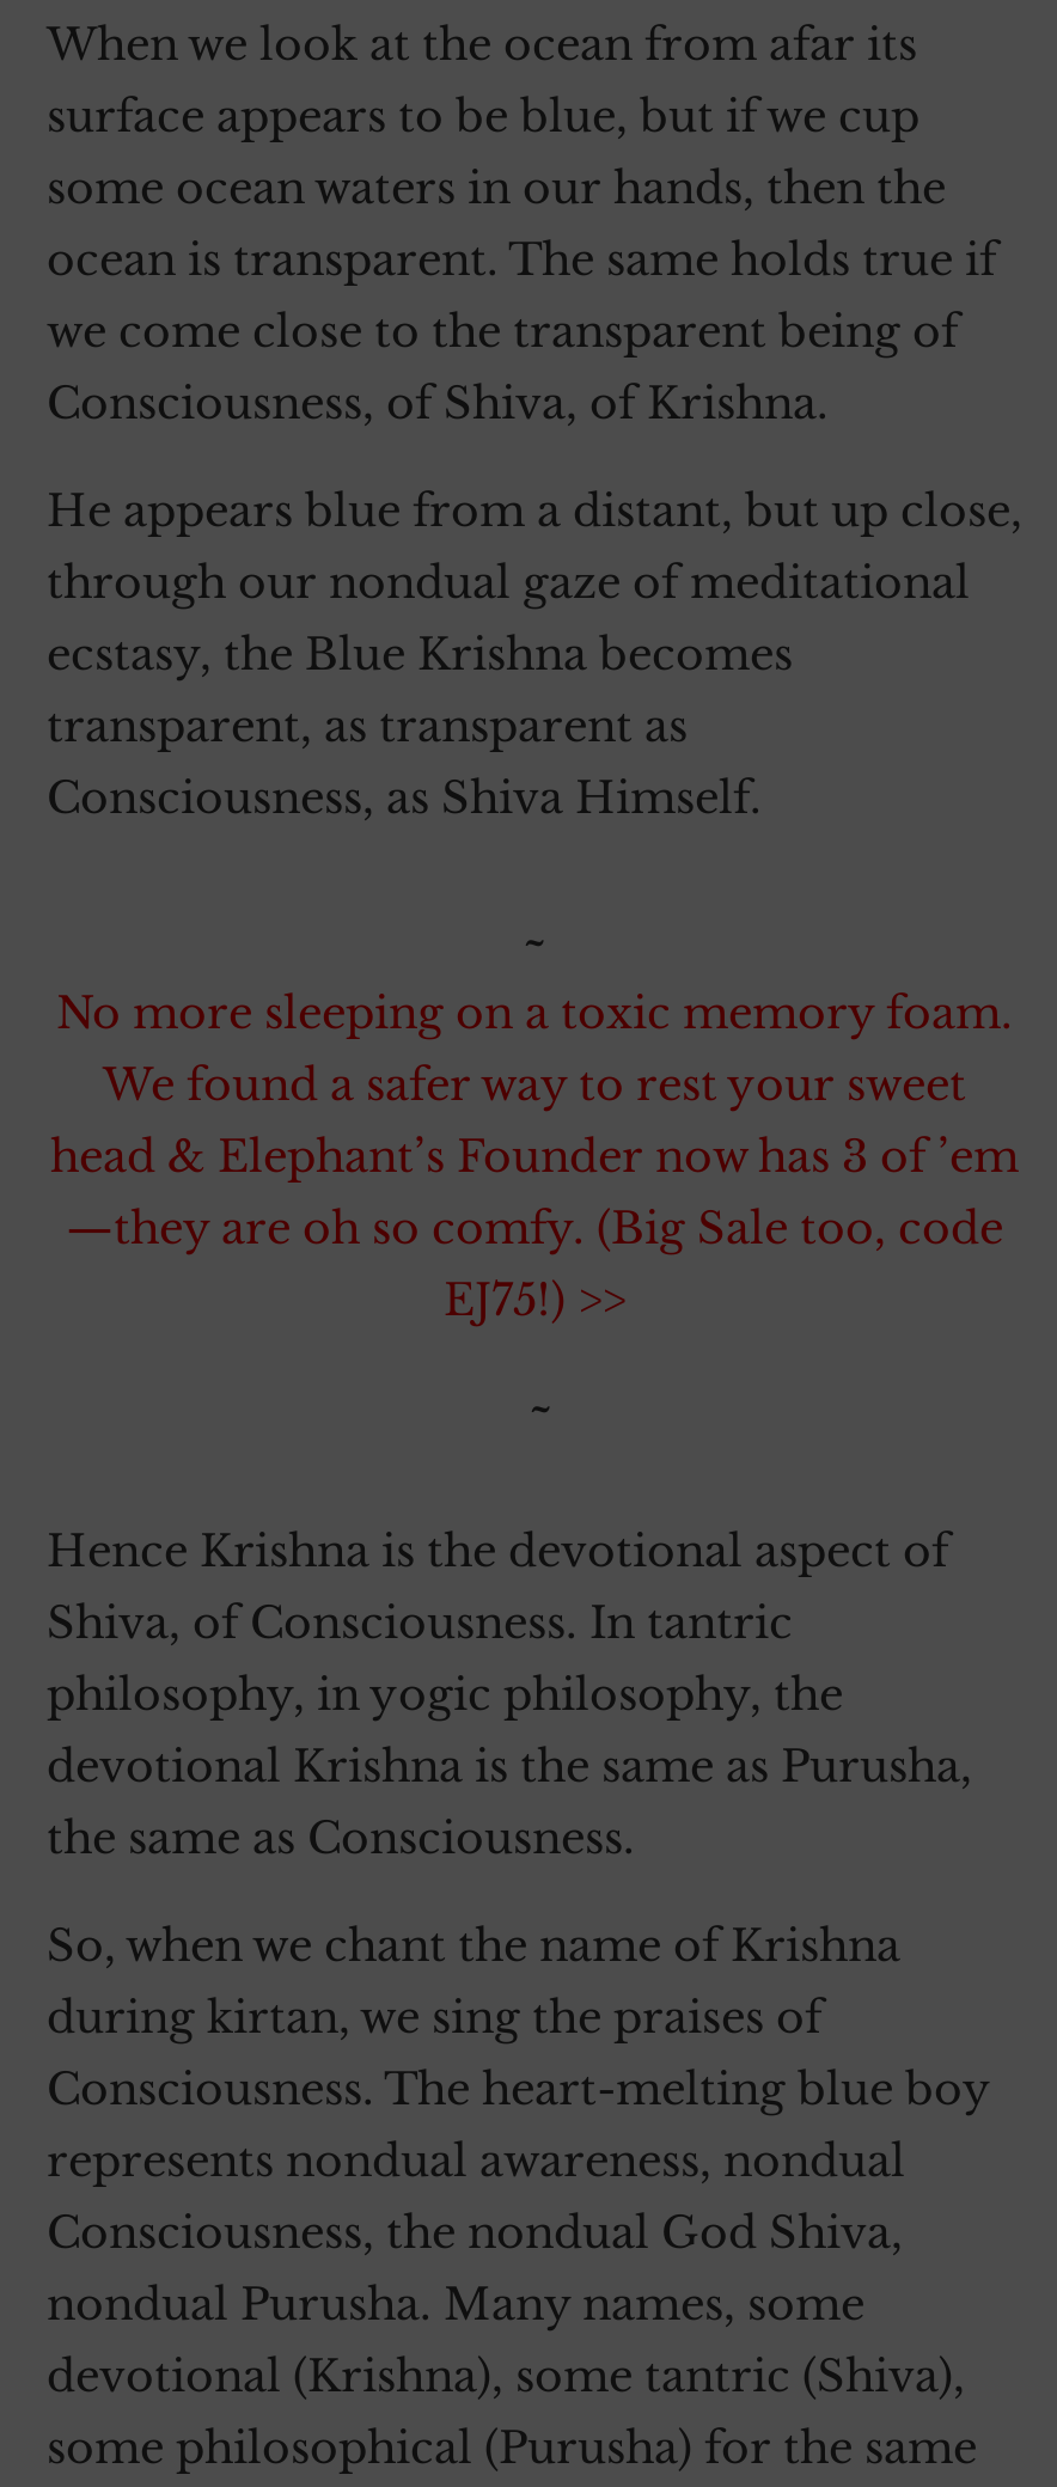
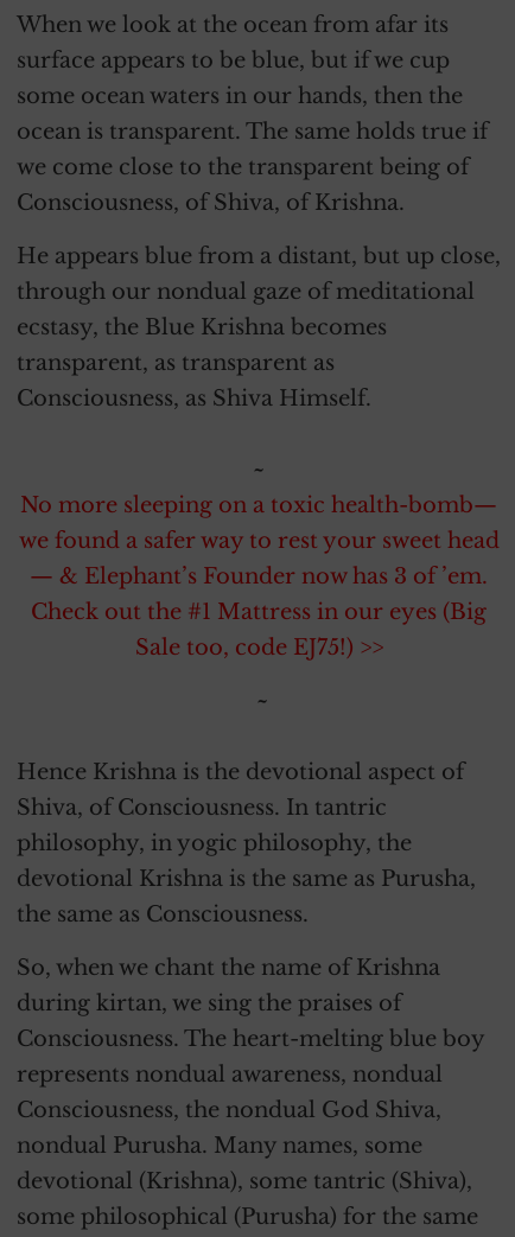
- No more sleeping on a toxic memory foam.
- We found a safer way to rest your sweet
- head & Elephant’s Founder now has 3 of ’em
- —they are oh so comfy. (Big Sale too, code
- EJ75!) >>
+ No more sleeping on a toxic health-bomb—
+ we found a safer way to rest your sweet head
+ — & Elephant’s Founder now has 3 of ’em.
+ Check out the #1 Mattress in our eyes (Big
+ Sale too, code EJ75!) >>
